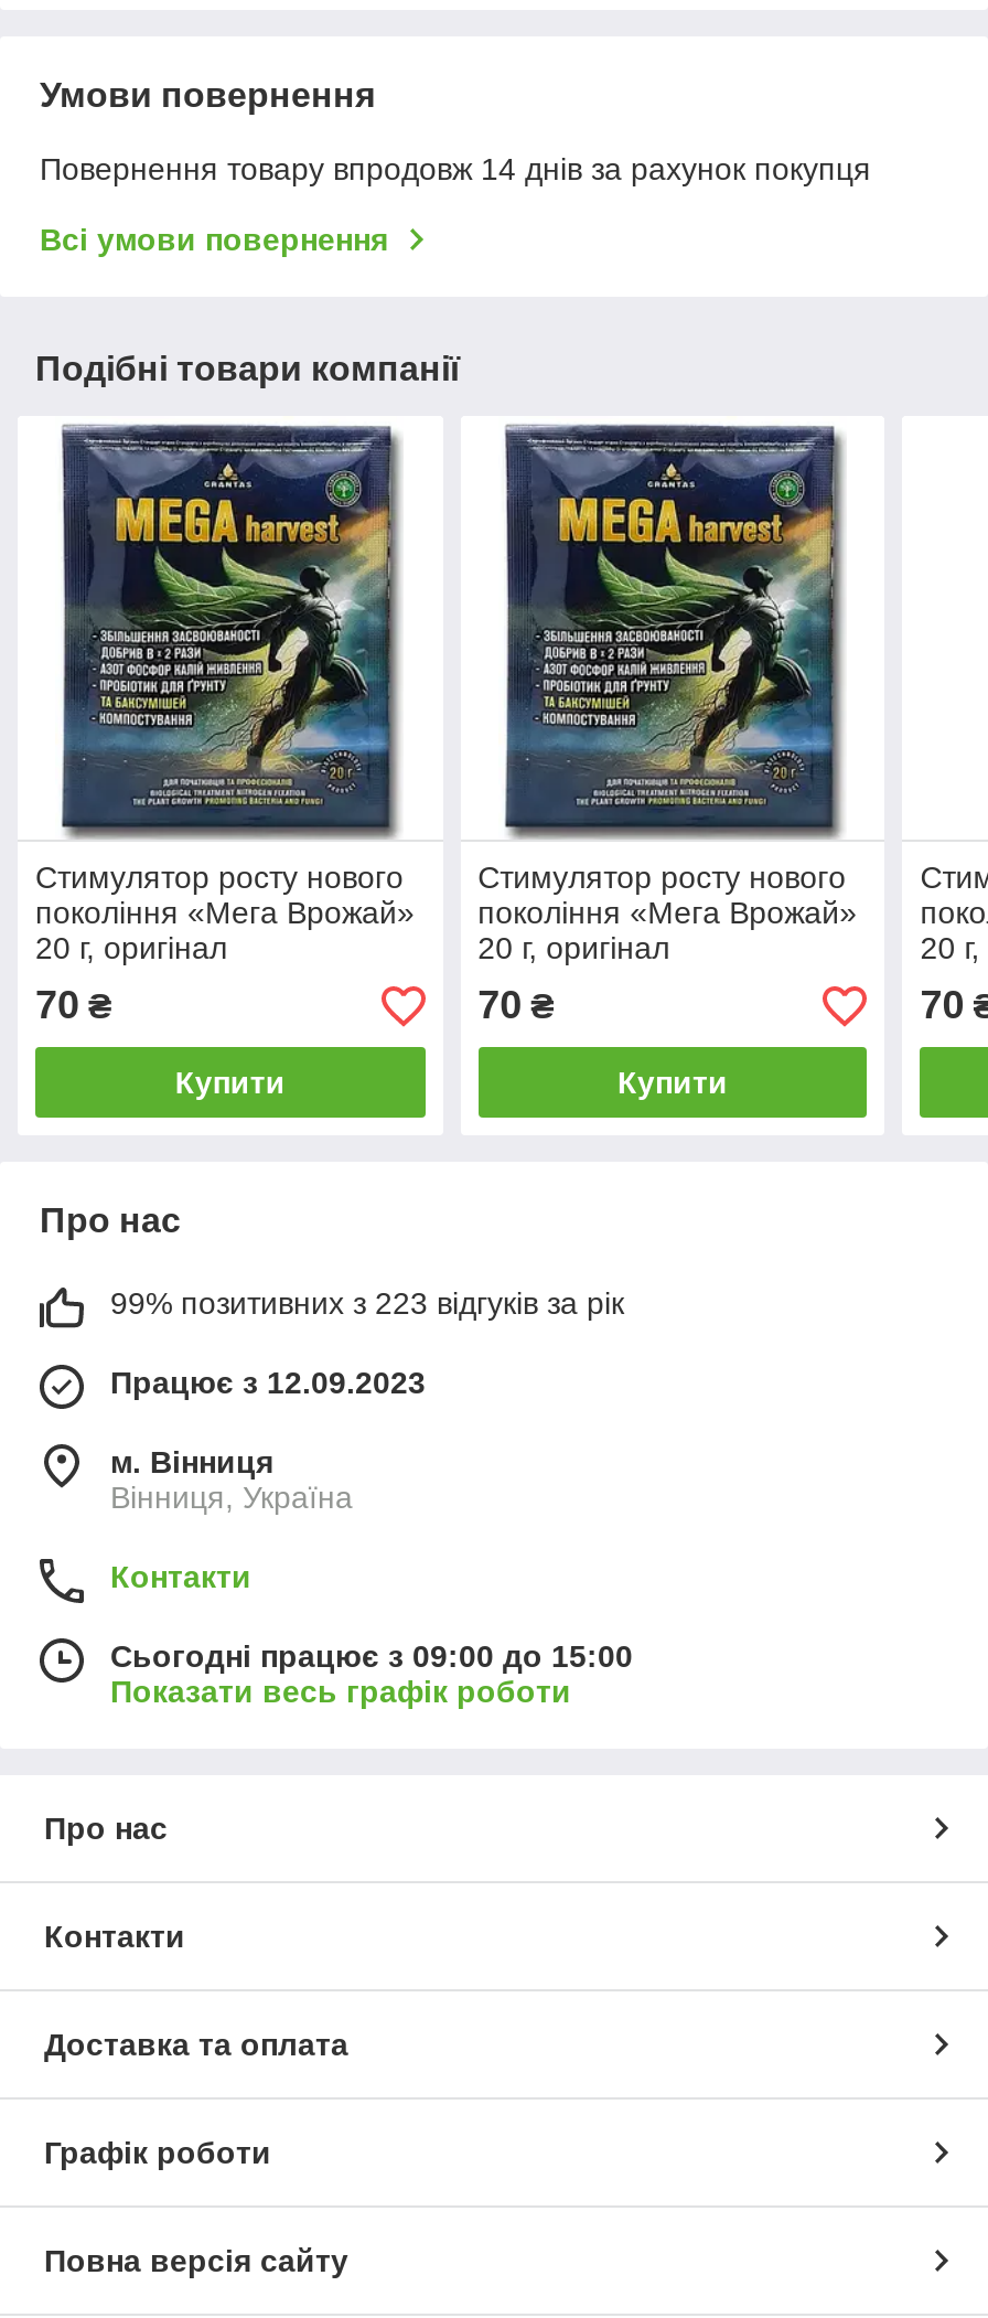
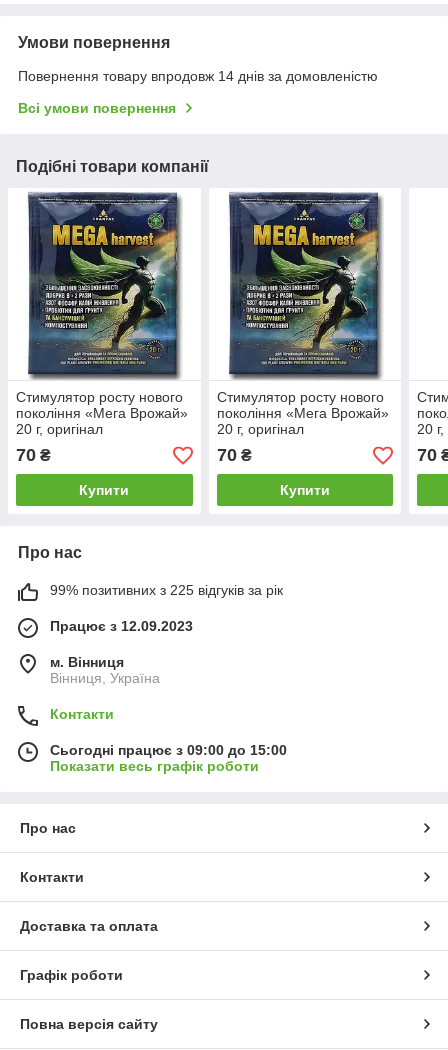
- Повернення товару впродовж 14 днів за рахунок покупця
+ Повернення товару впродовж 14 днів за домовленістю

- 99% позитивних з 223 відгуків за рік
+ 99% позитивних з 225 відгуків за рік
